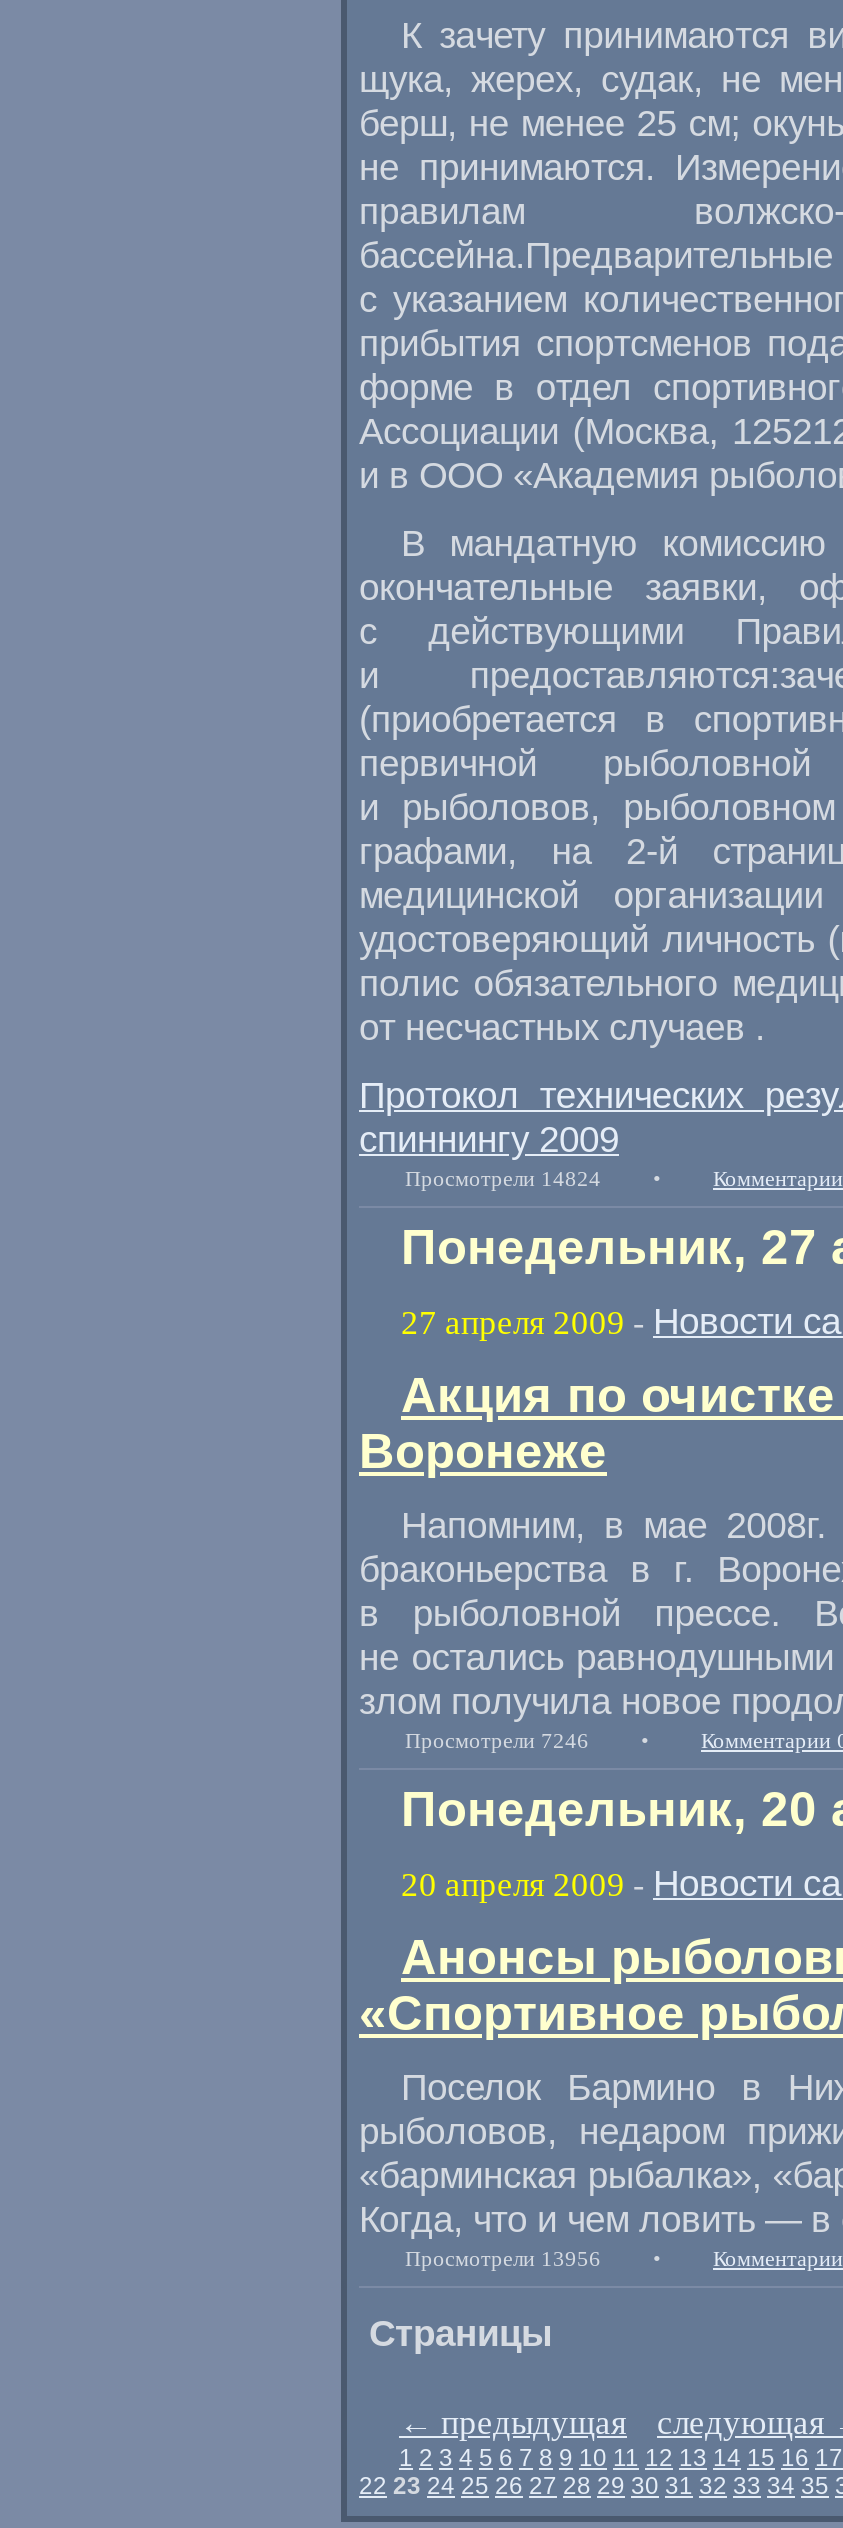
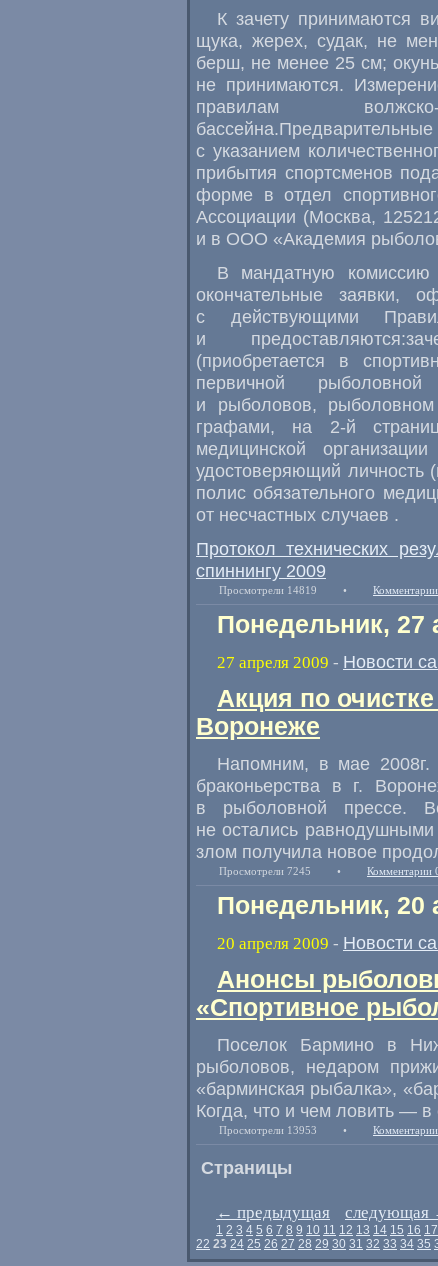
- Просмотрели 14824
+ Просмотрели 14819

- Просмотрели 7246
+ Просмотрели 7245

- Просмотрели 13956
+ Просмотрели 13953
